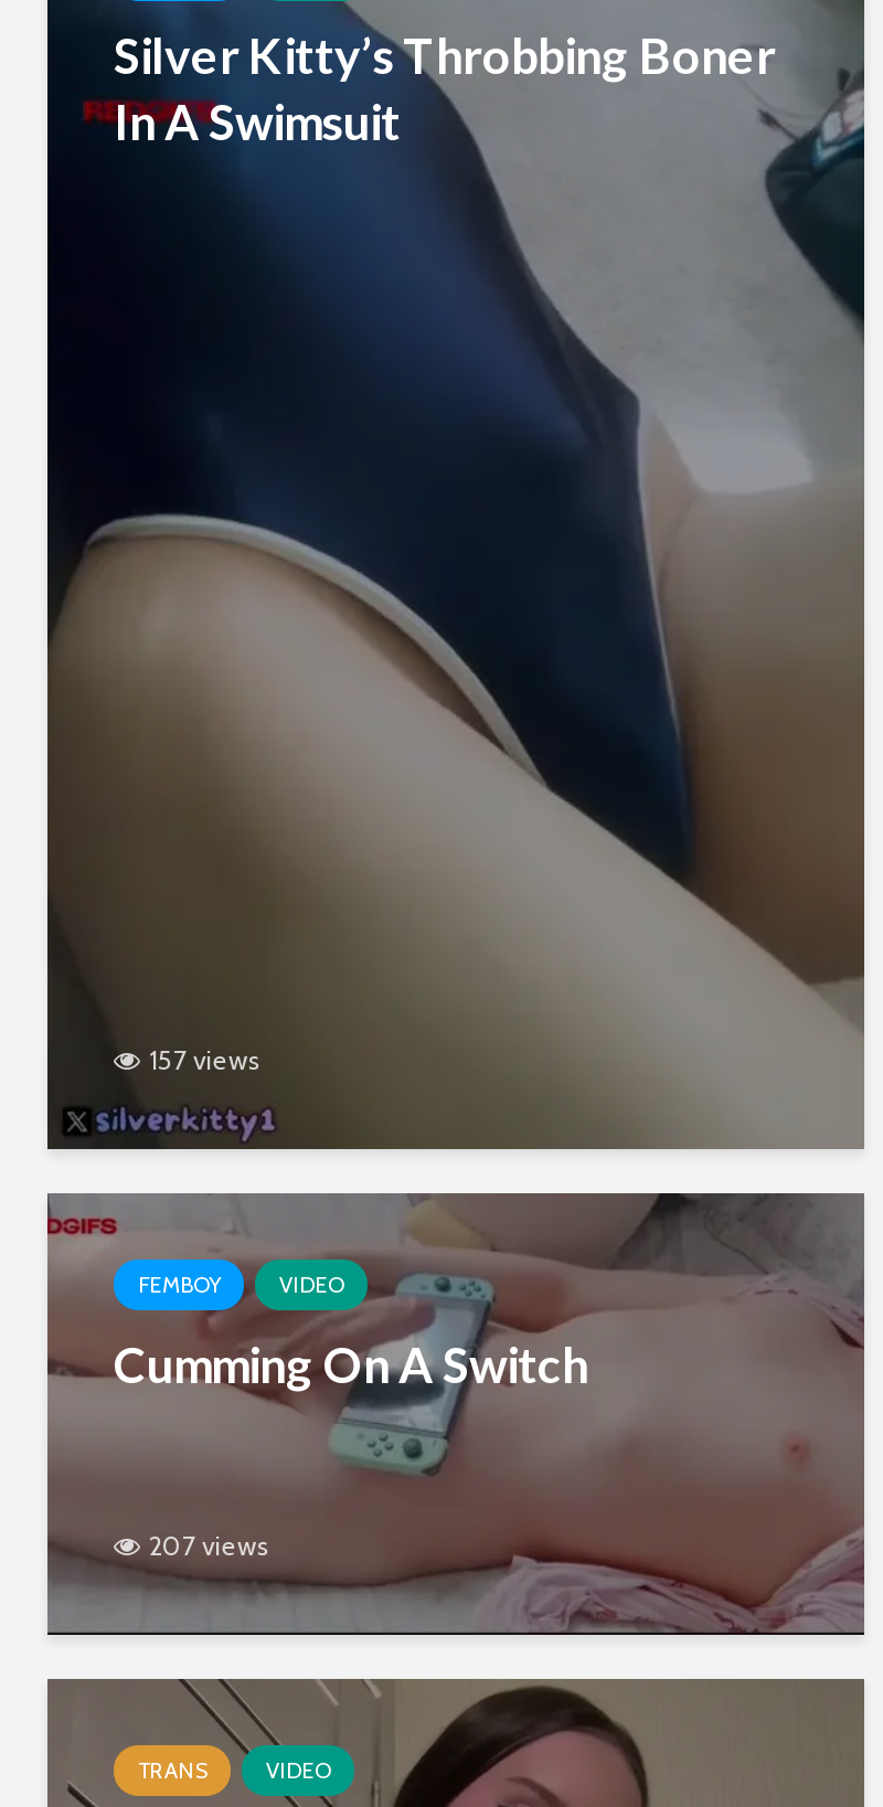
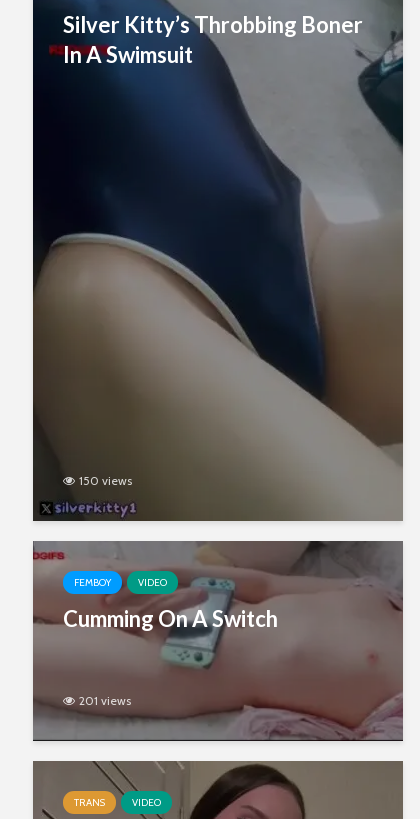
- 157 views
+ 150 views

- 207 views
+ 201 views
